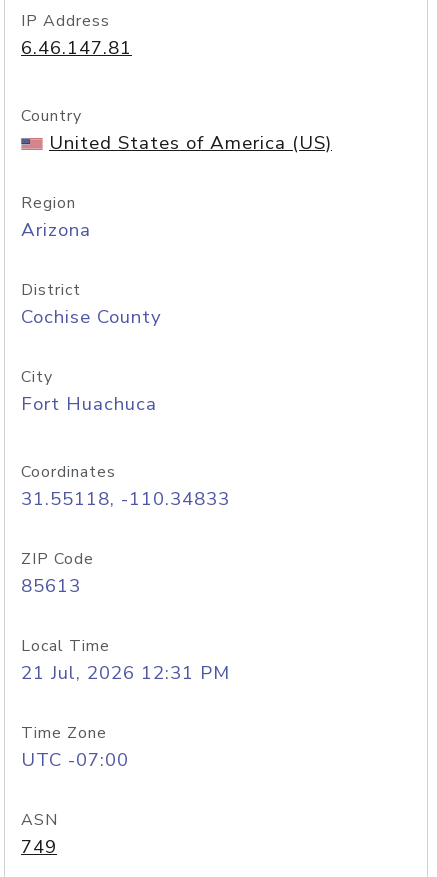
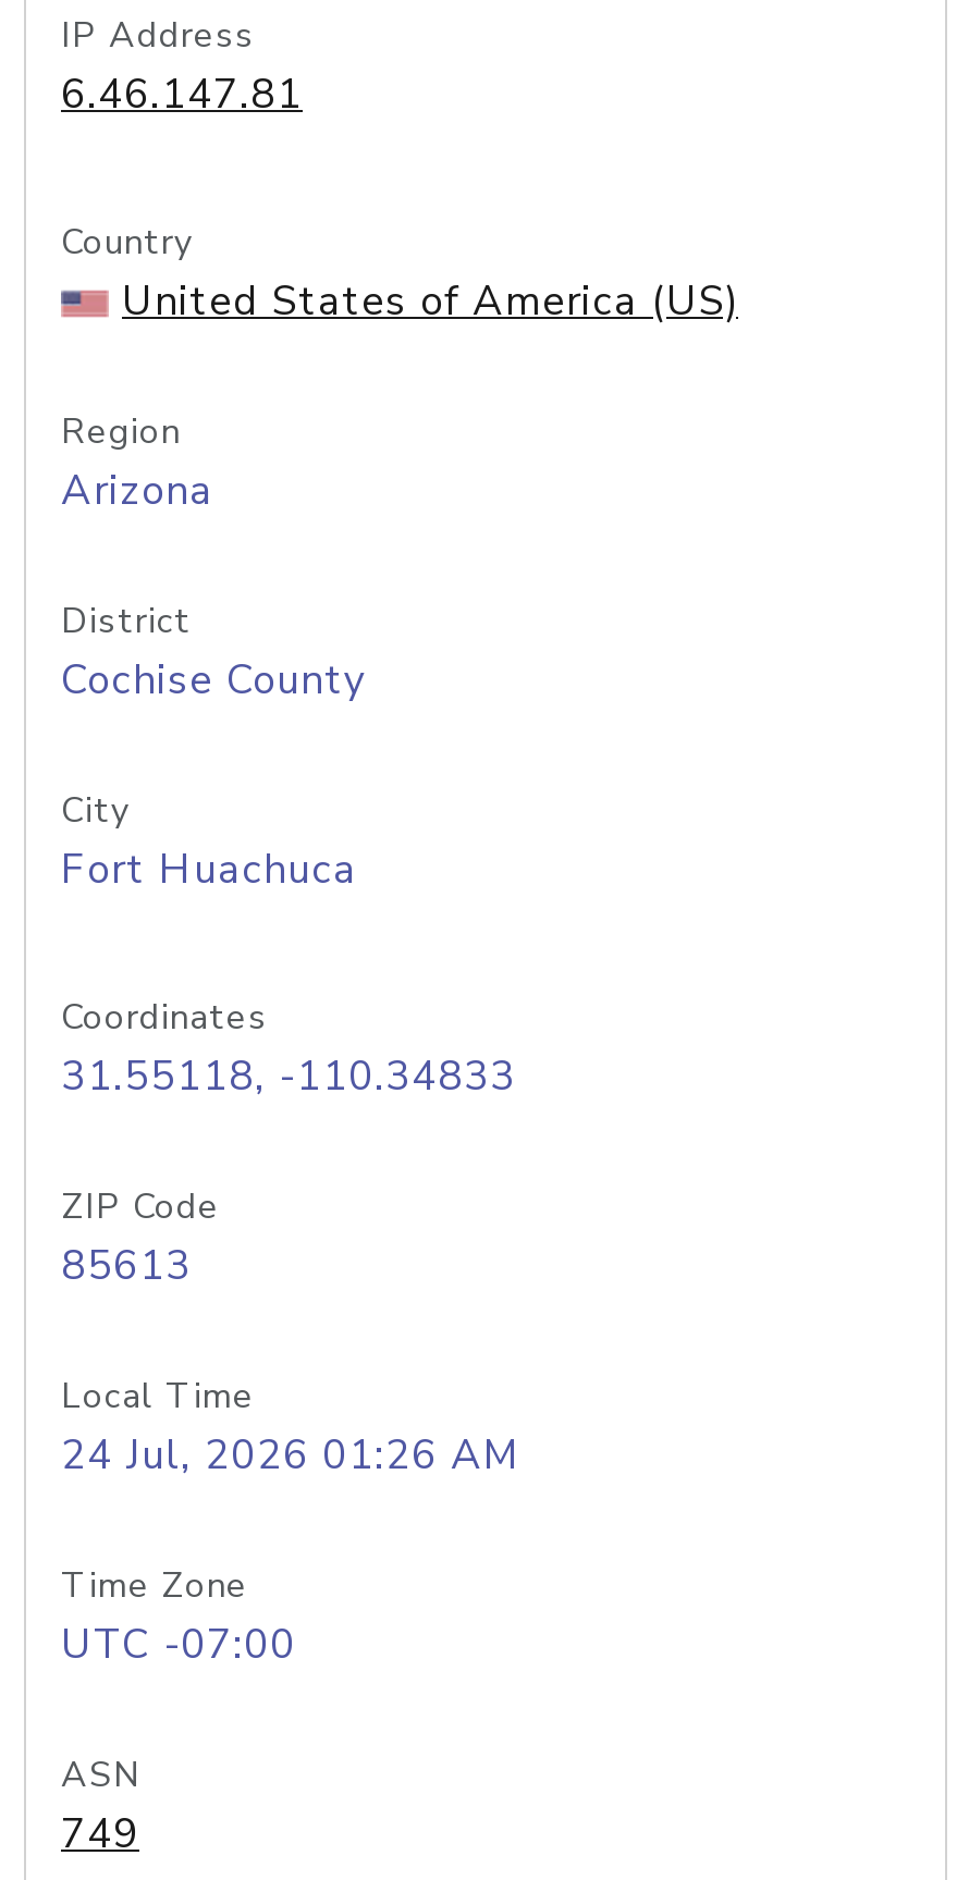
- 21 Jul, 2026 12:31 PM
+ 24 Jul, 2026 01:26 AM
